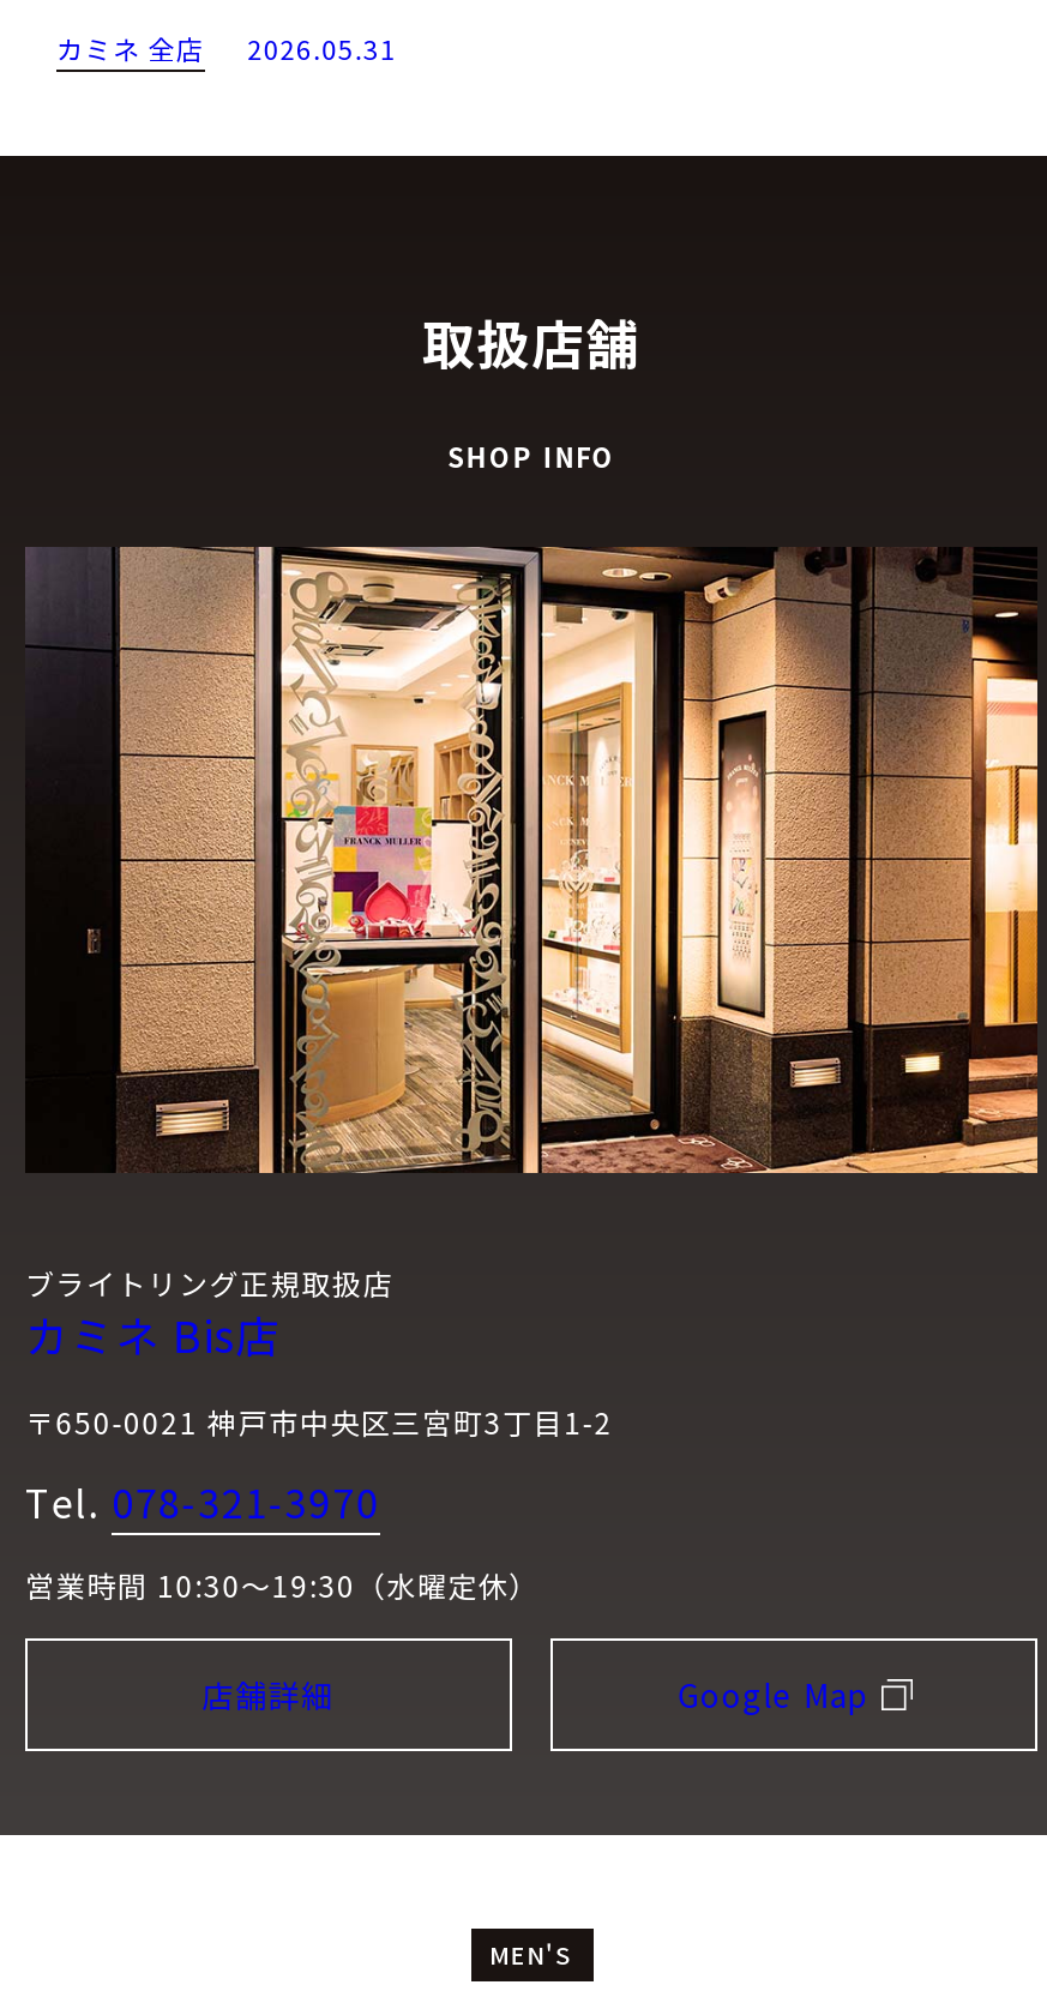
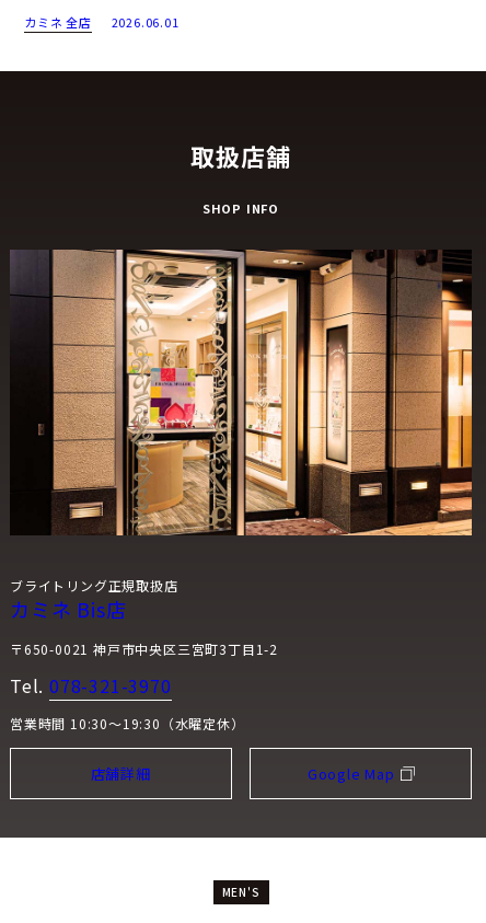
- カミネ 全店 2026.05.31
+ カミネ 全店 2026.06.01
